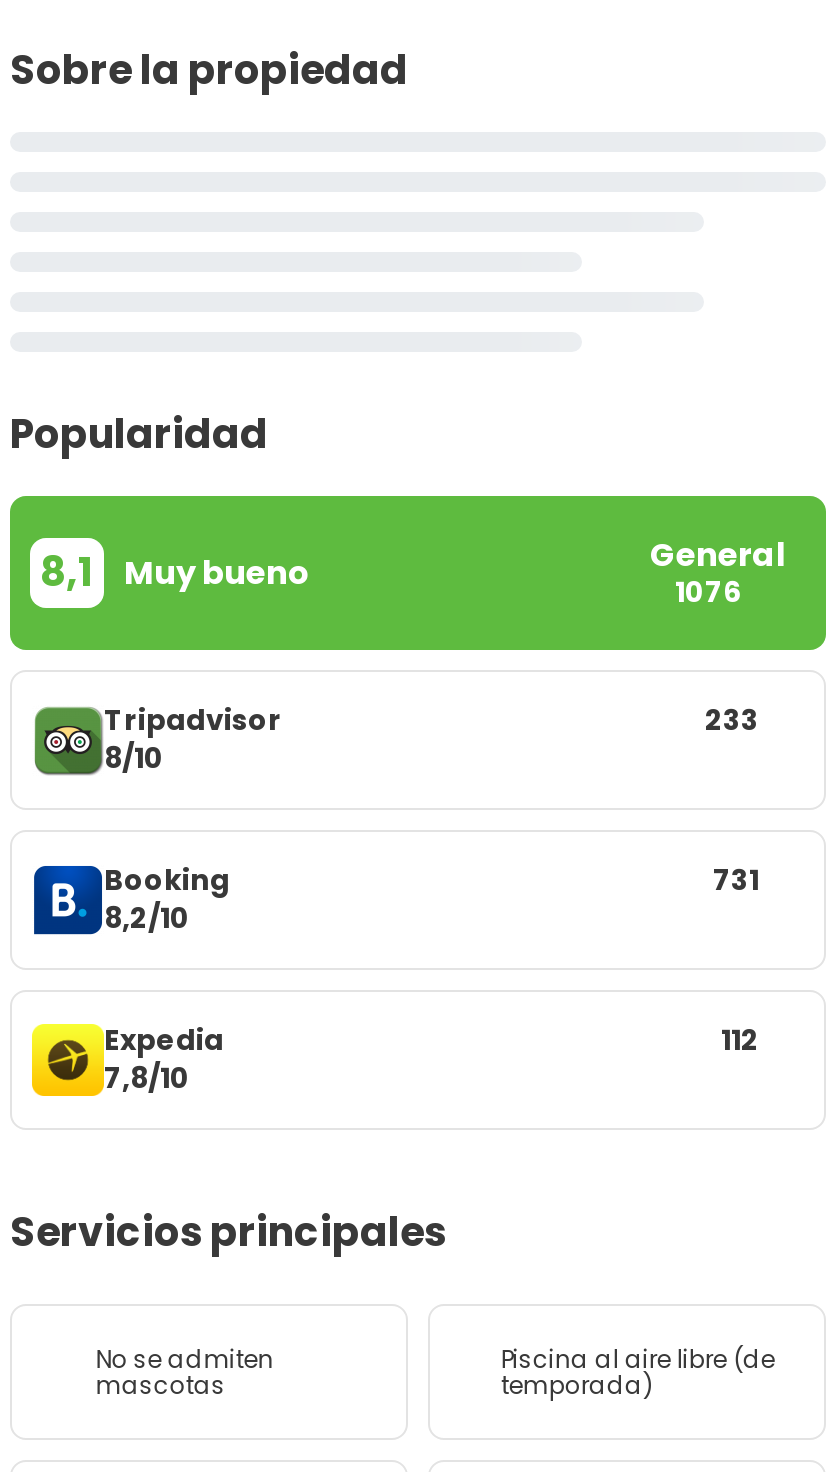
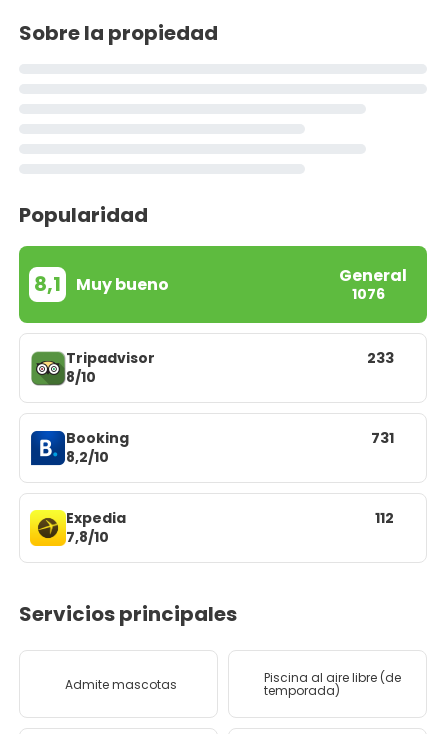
- No se admiten
- mascotas
+ Admite mascotas
